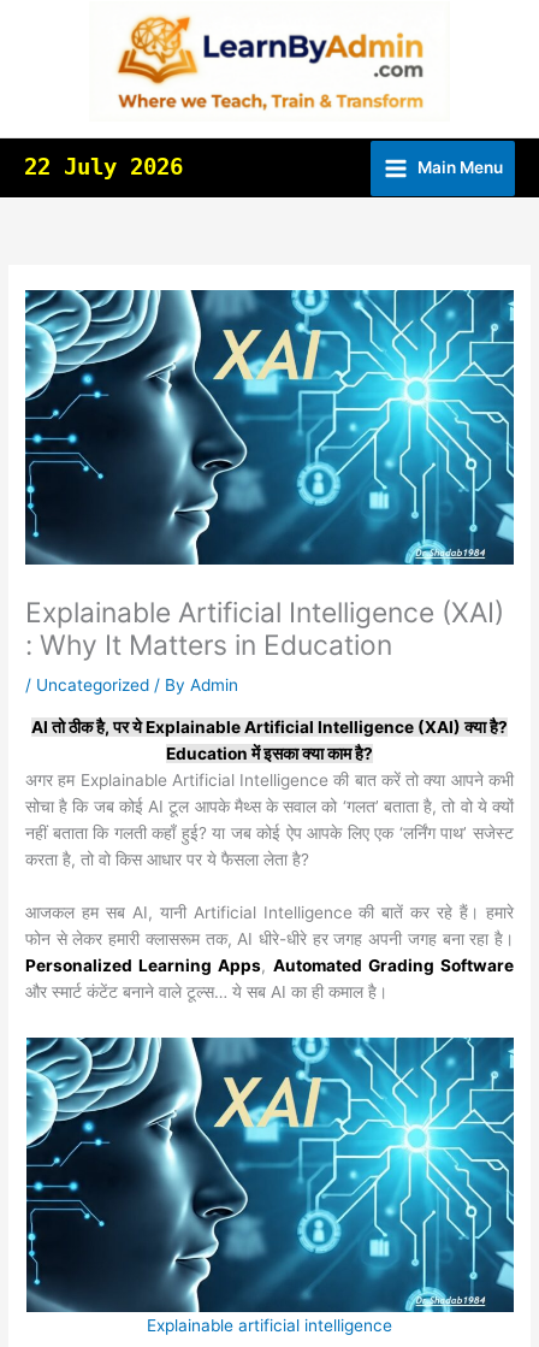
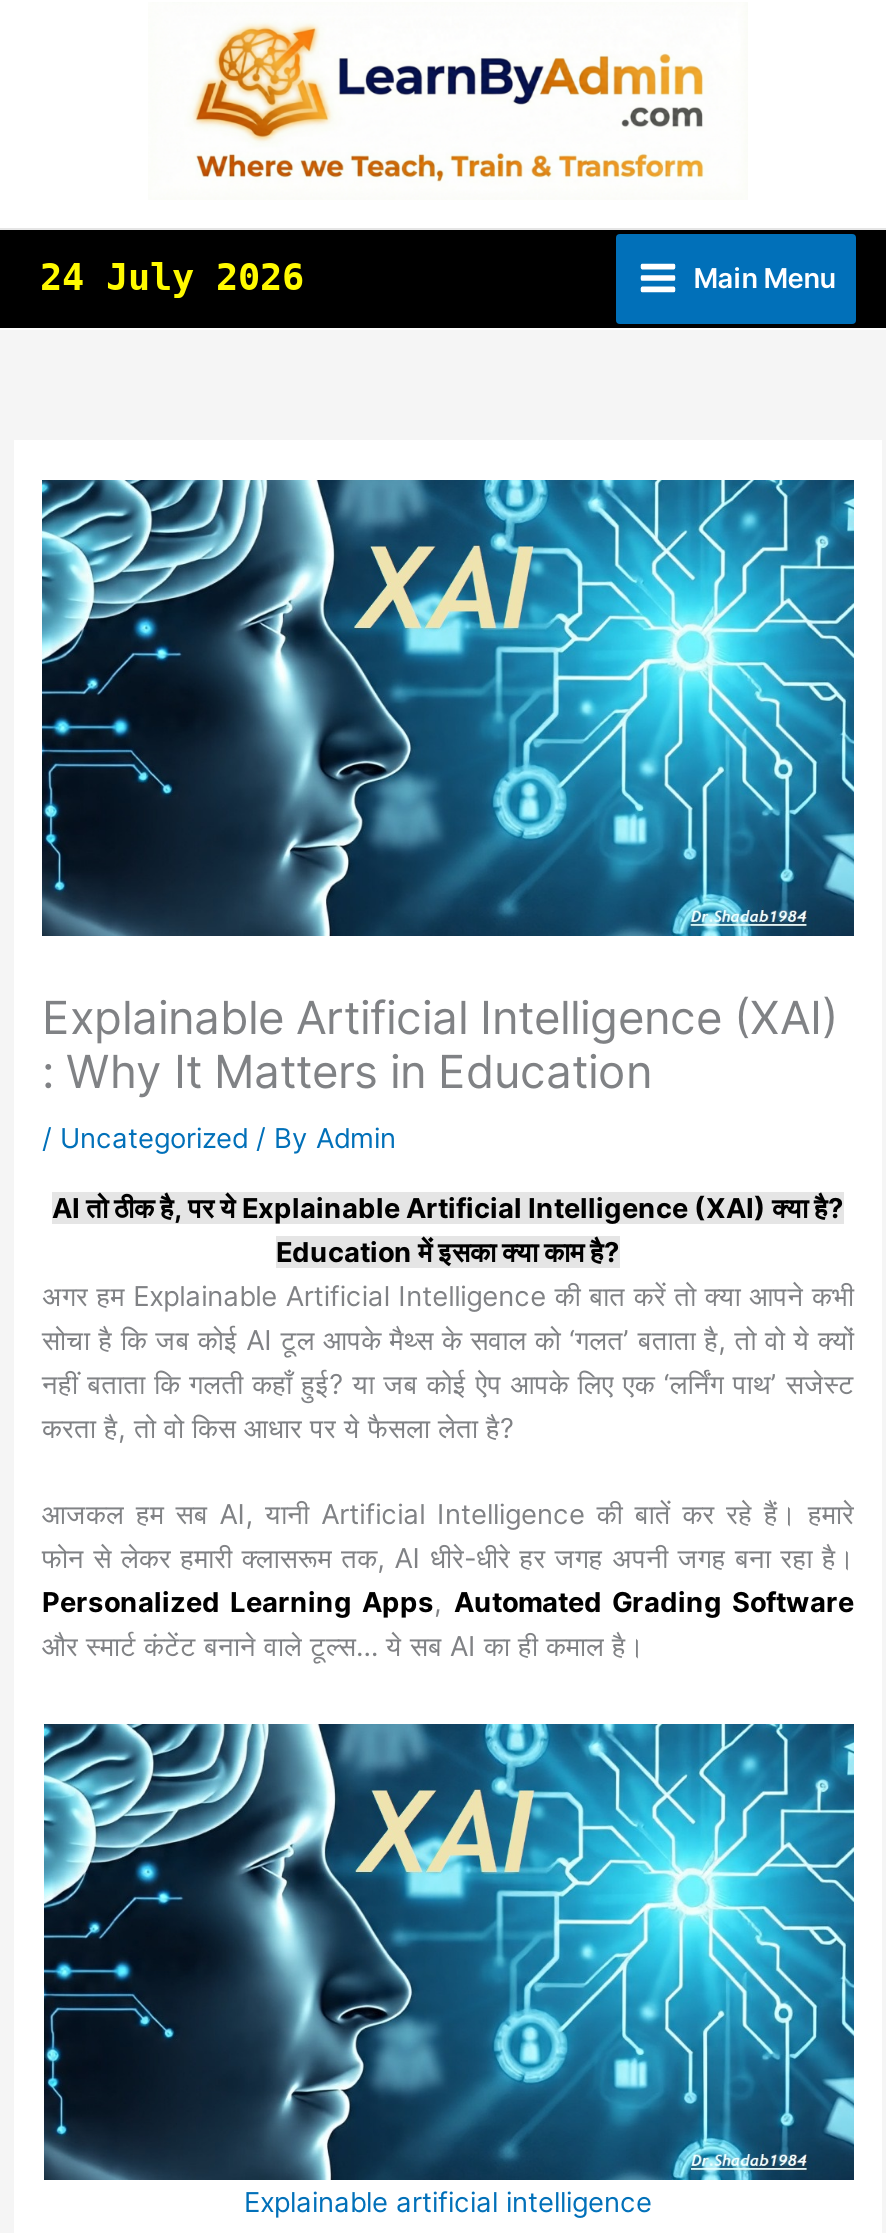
- 22 July 2026
+ 24 July 2026
